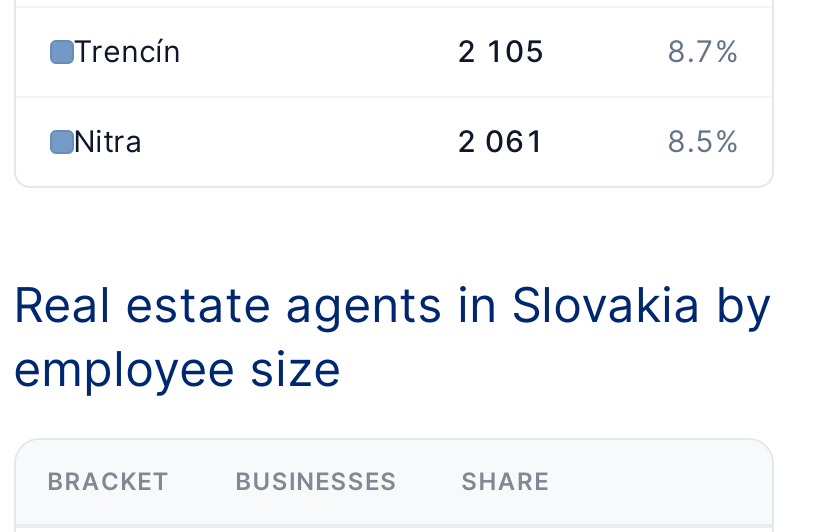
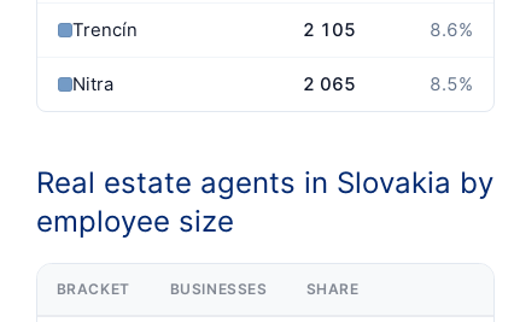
- 8.7%
+ 8.6%

- 2 061
+ 2 065
